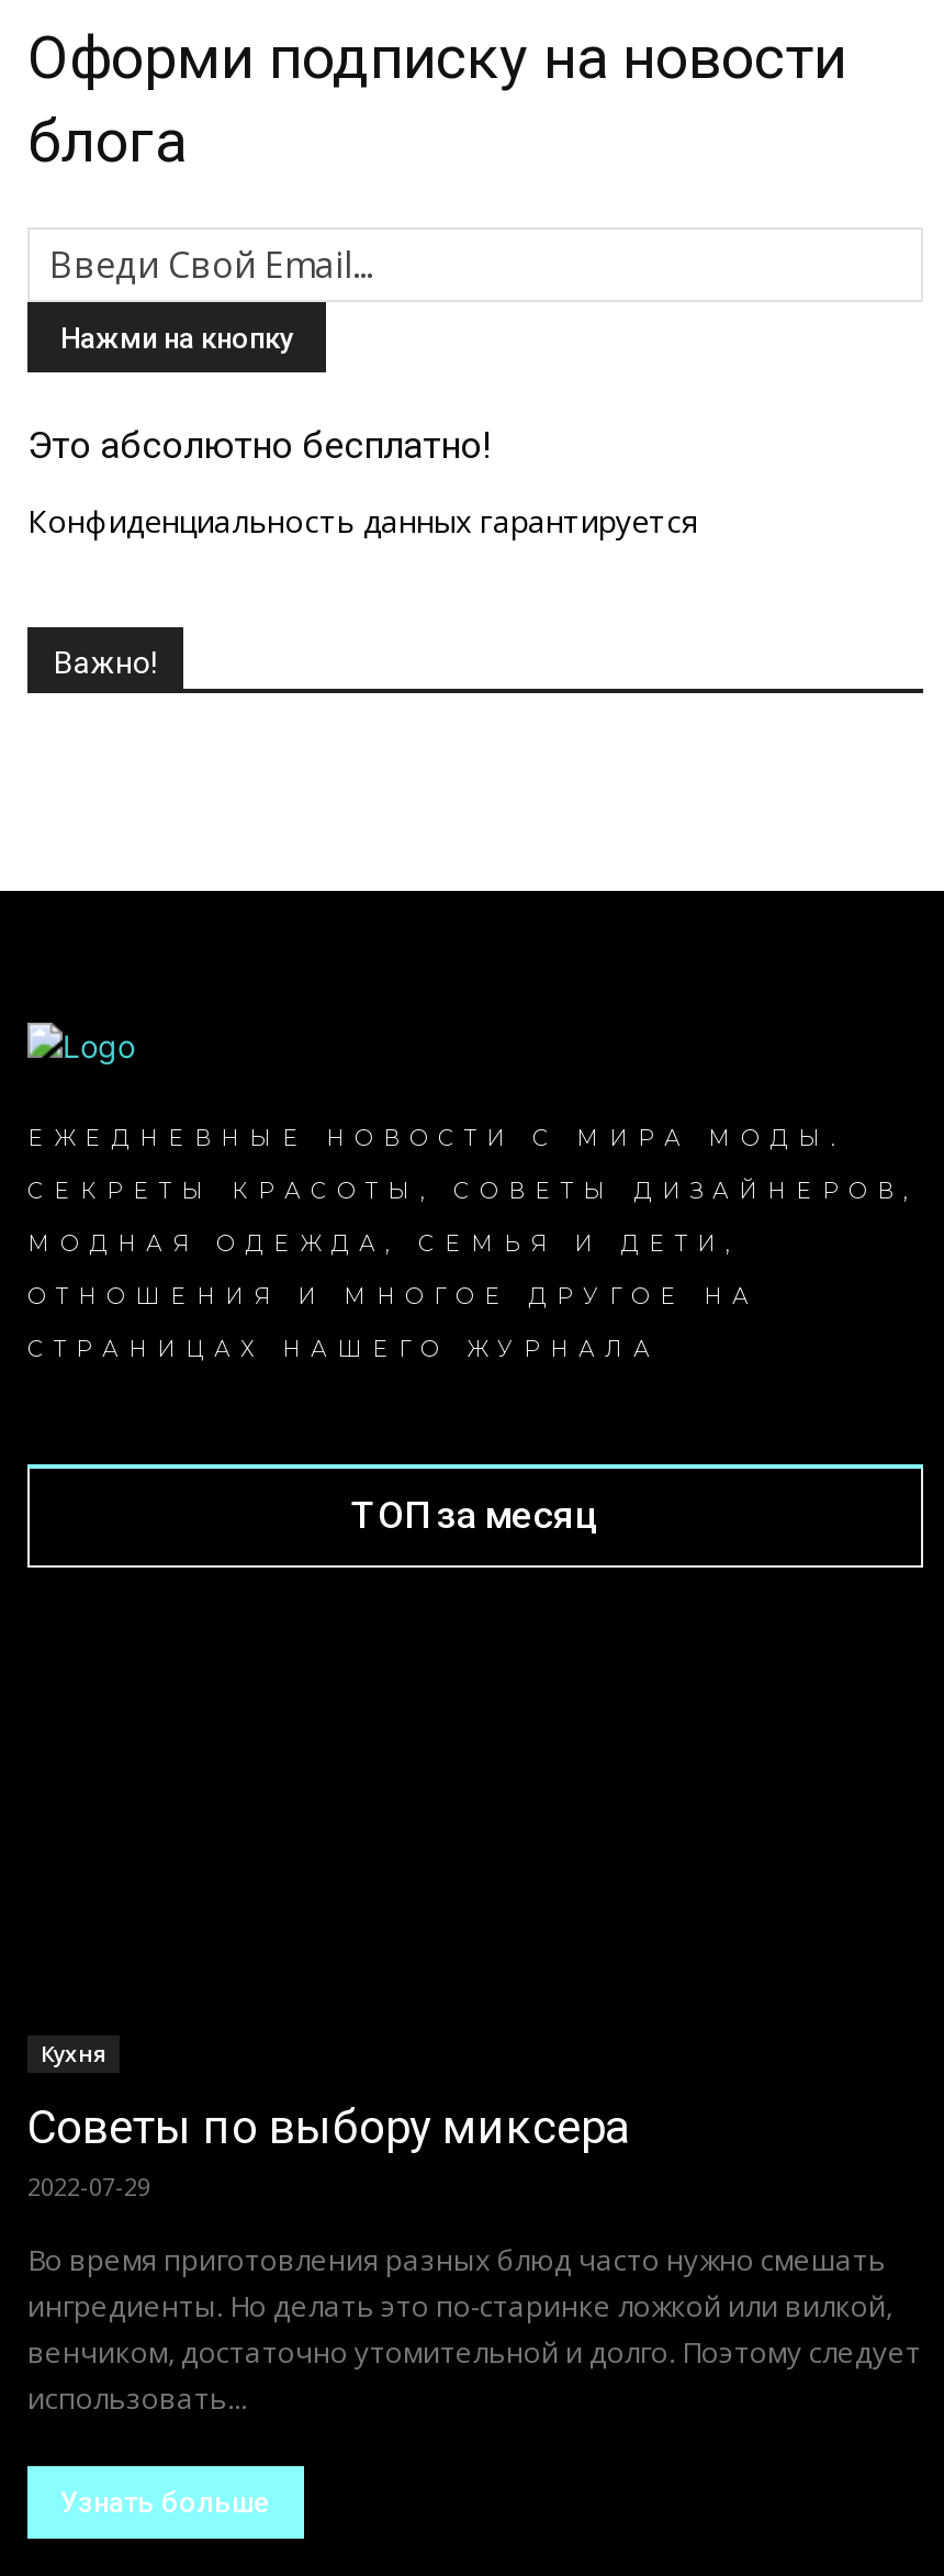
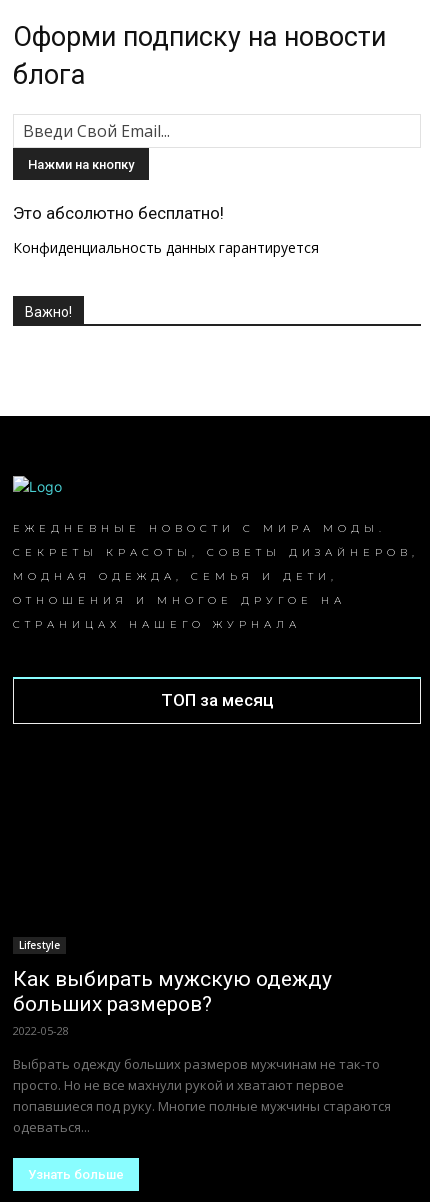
- Кухня
+ Lifestyle

- Советы по выбору миксера
- 2022-07-29
+ Как выбирать мужскую одежду
+ больших размеров?
+ 2022-05-28

- Во время приготовления разных блюд часто нужно смешать
- ингредиенты. Но делать это по-старинке ложкой или вилкой,
- венчиком, достаточно утомительной и долго. Поэтому следует
- использовать...
+ Выбрать одежду больших размеров мужчинам не так-то
+ просто. Но не все махнули рукой и хватают первое
+ попавшиеся под руку. Многие полные мужчины стараются
+ одеваться...
